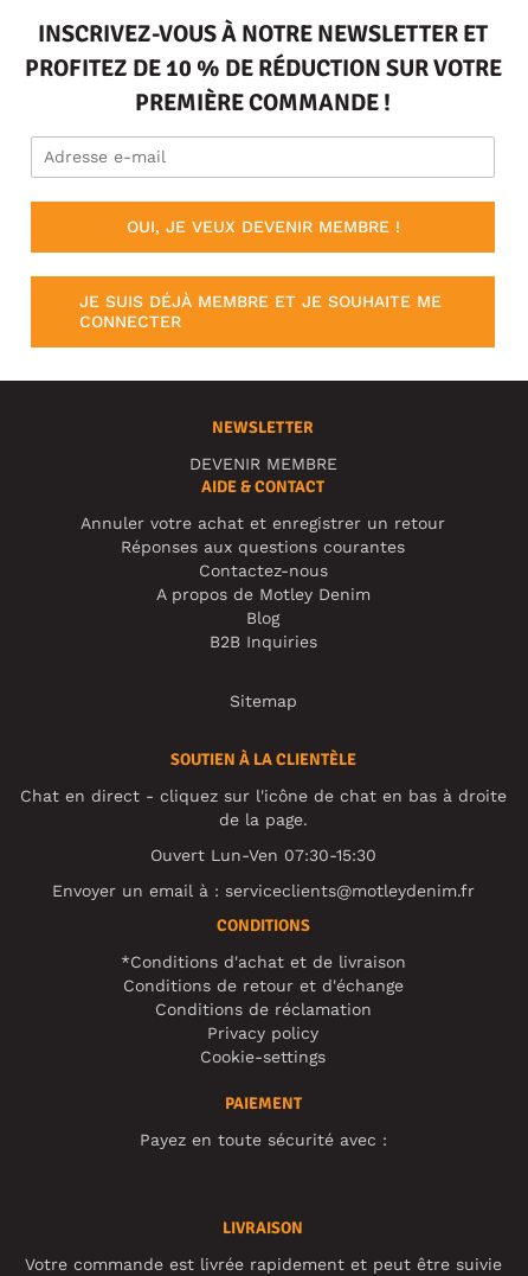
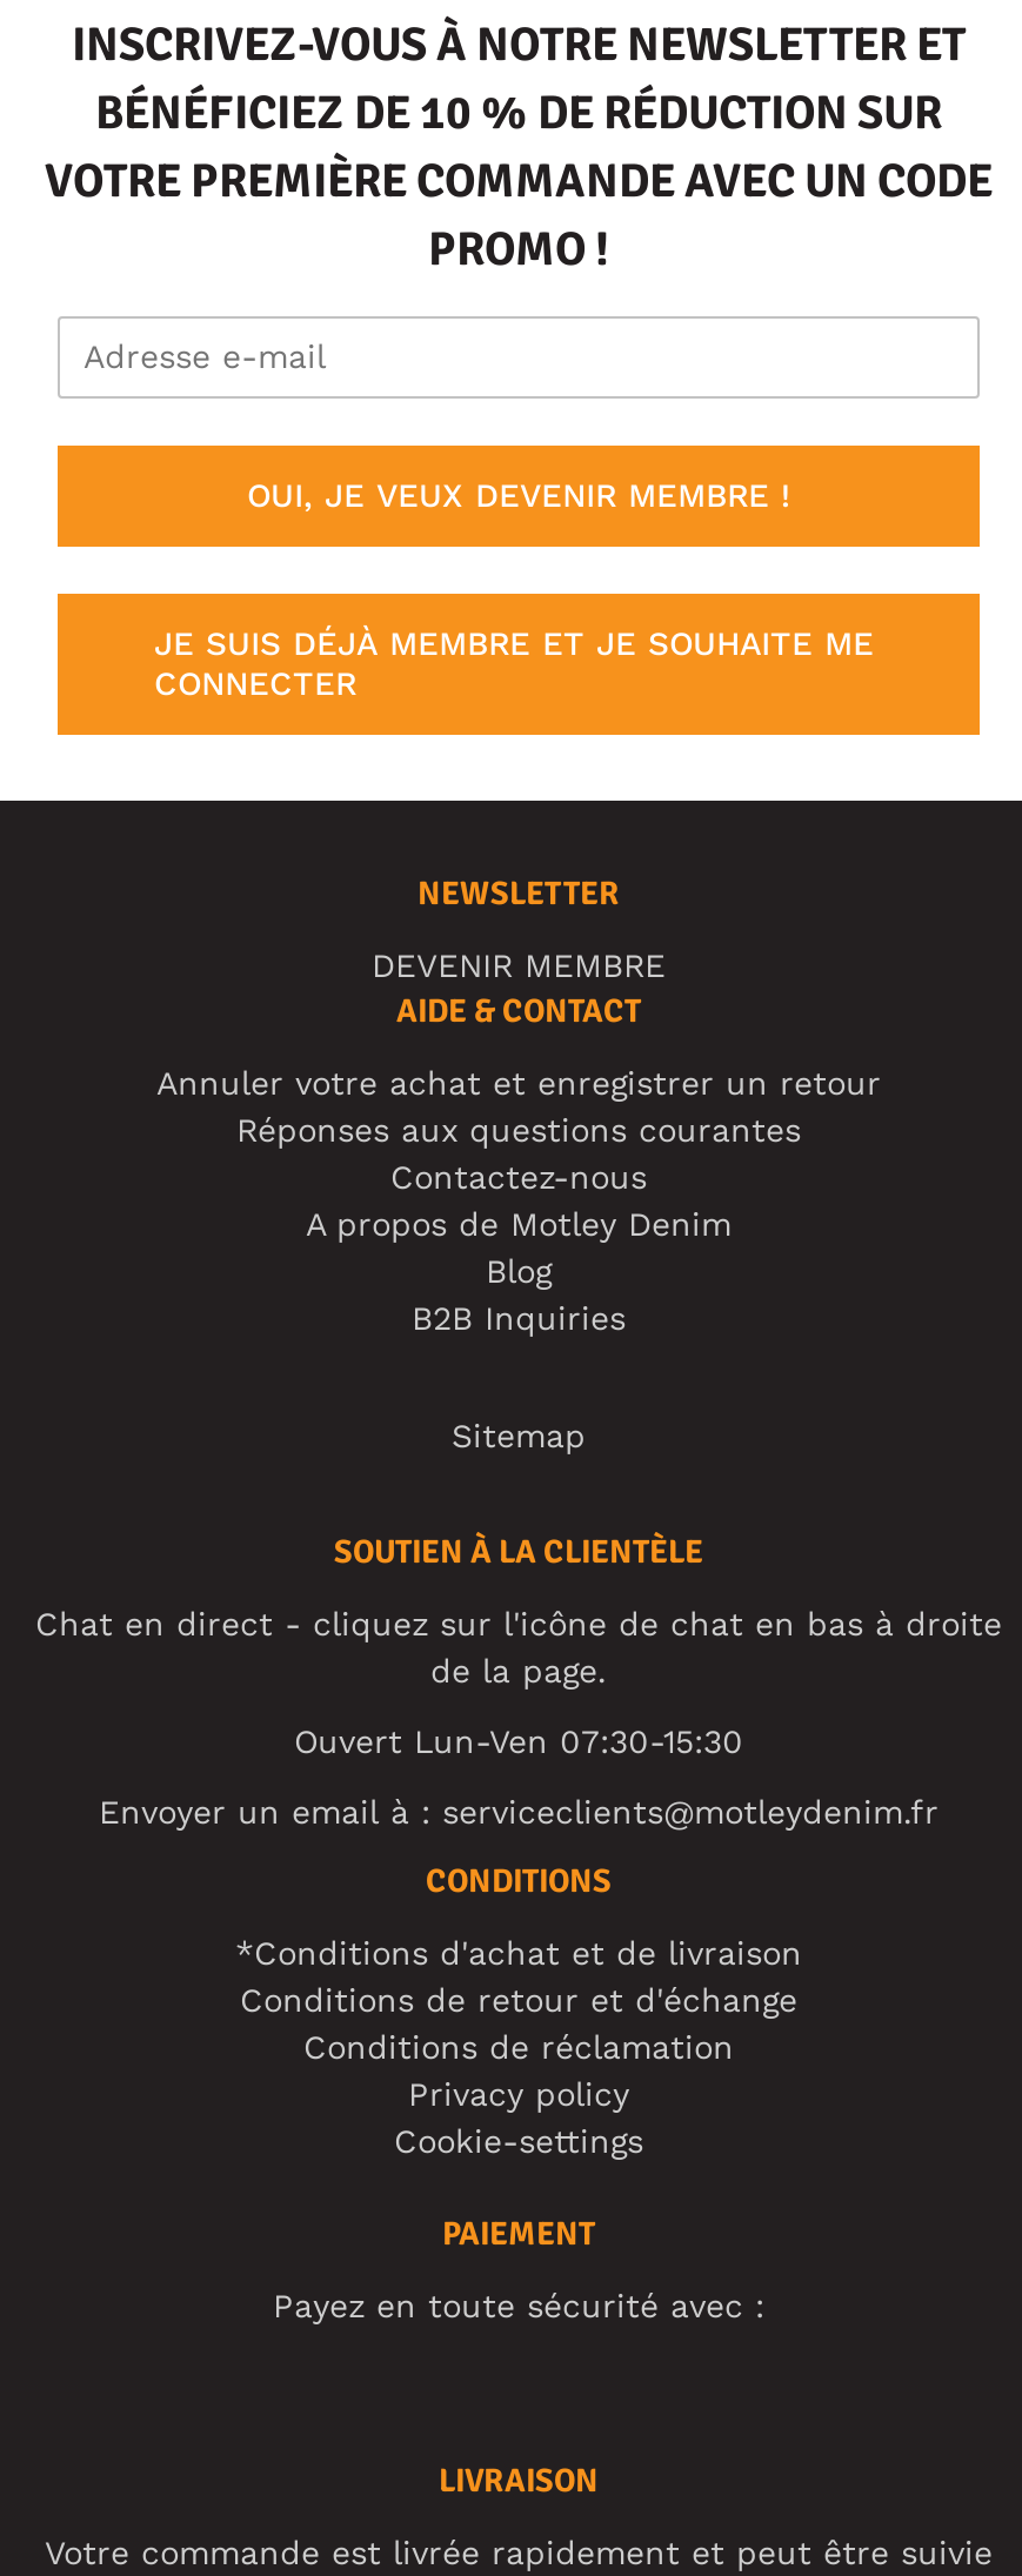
- PROFITEZ DE 10 % DE RÉDUCTION SUR VOTRE
- PREMIÈRE COMMANDE !
+ BÉNÉFICIEZ DE 10 % DE RÉDUCTION SUR
+ VOTRE PREMIÈRE COMMANDE AVEC UN CODE
+ PROMO !
